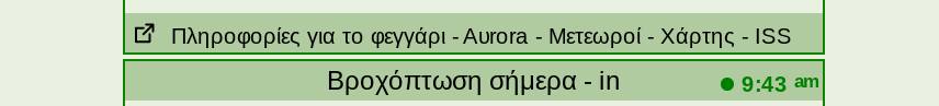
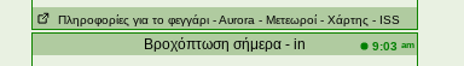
- 9:43 am
+ 9:03 am
